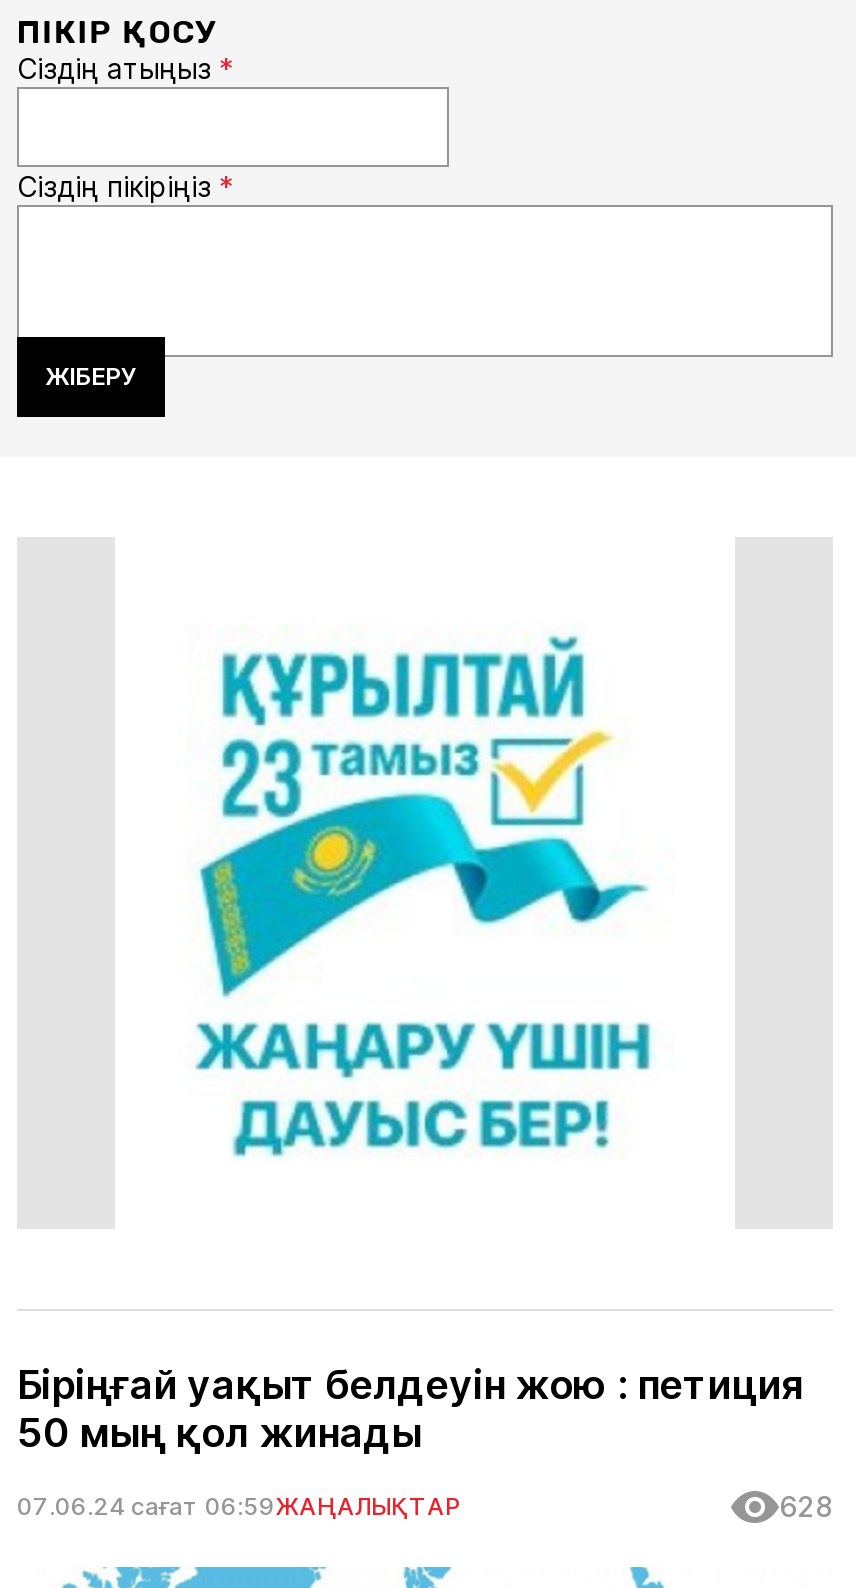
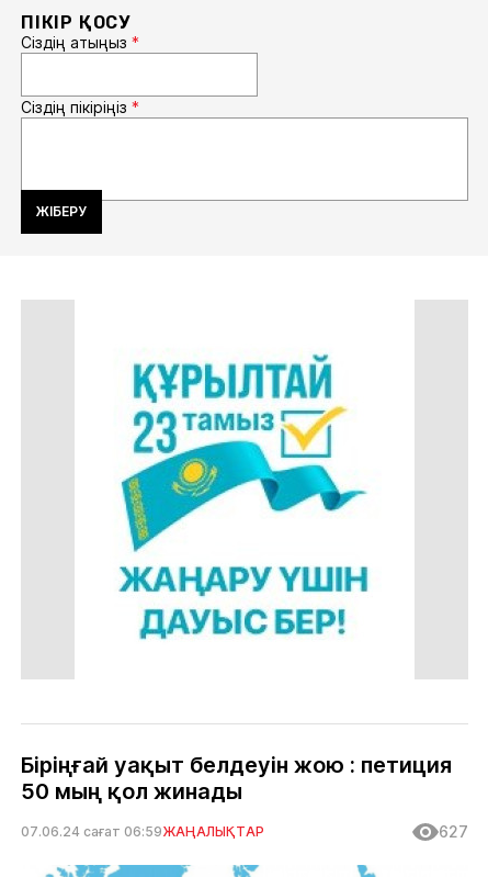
- 628
+ 627
